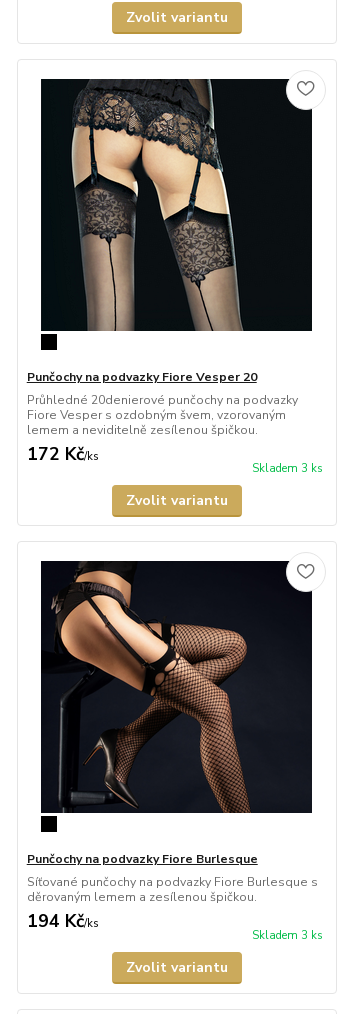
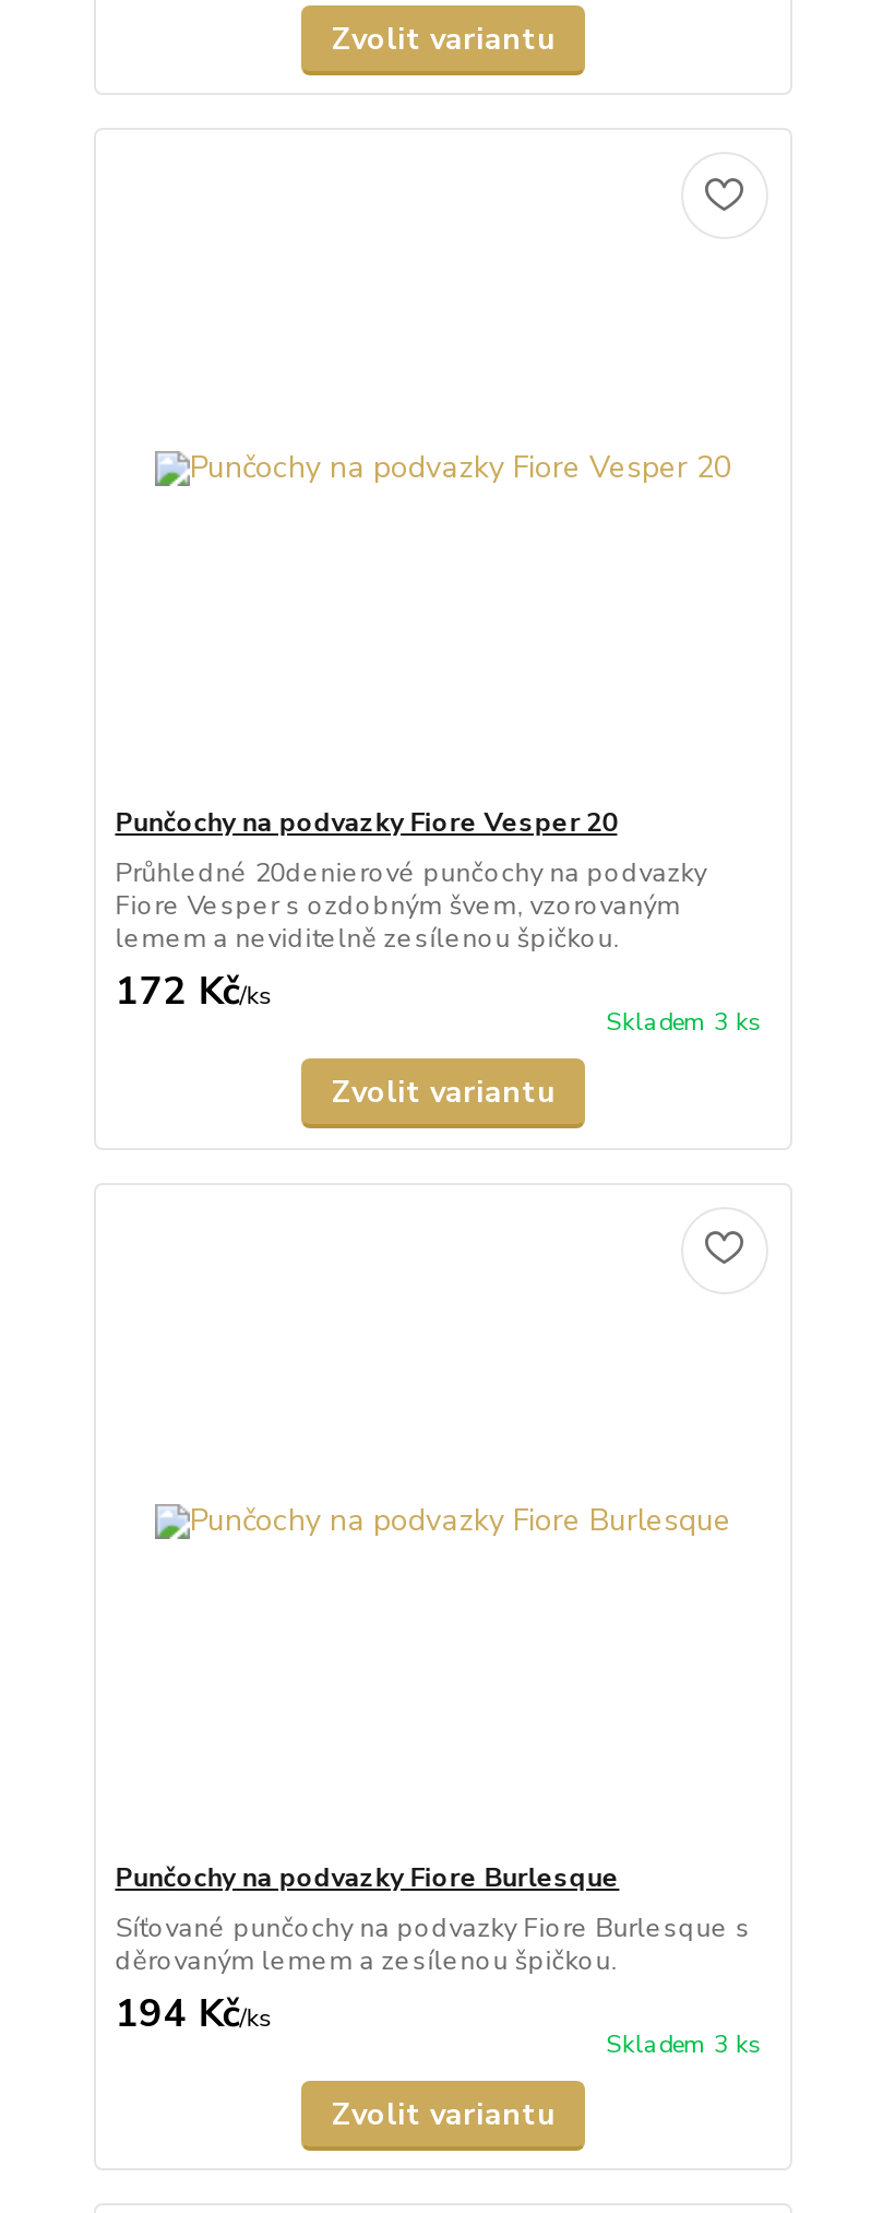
- [image]

- [image]
